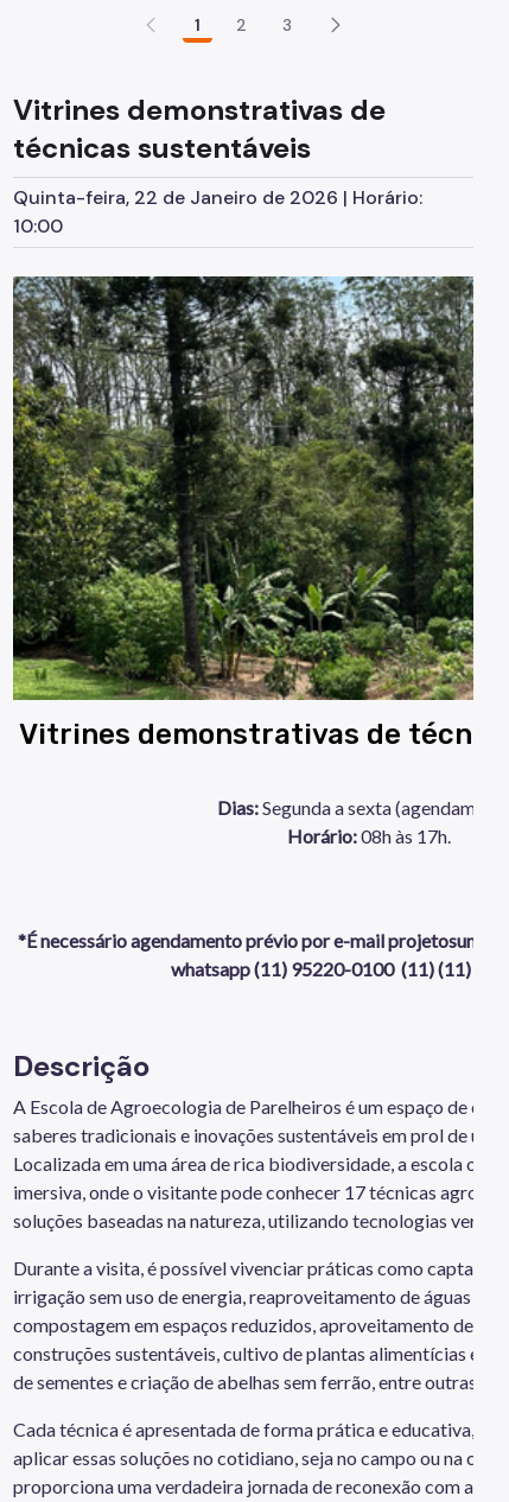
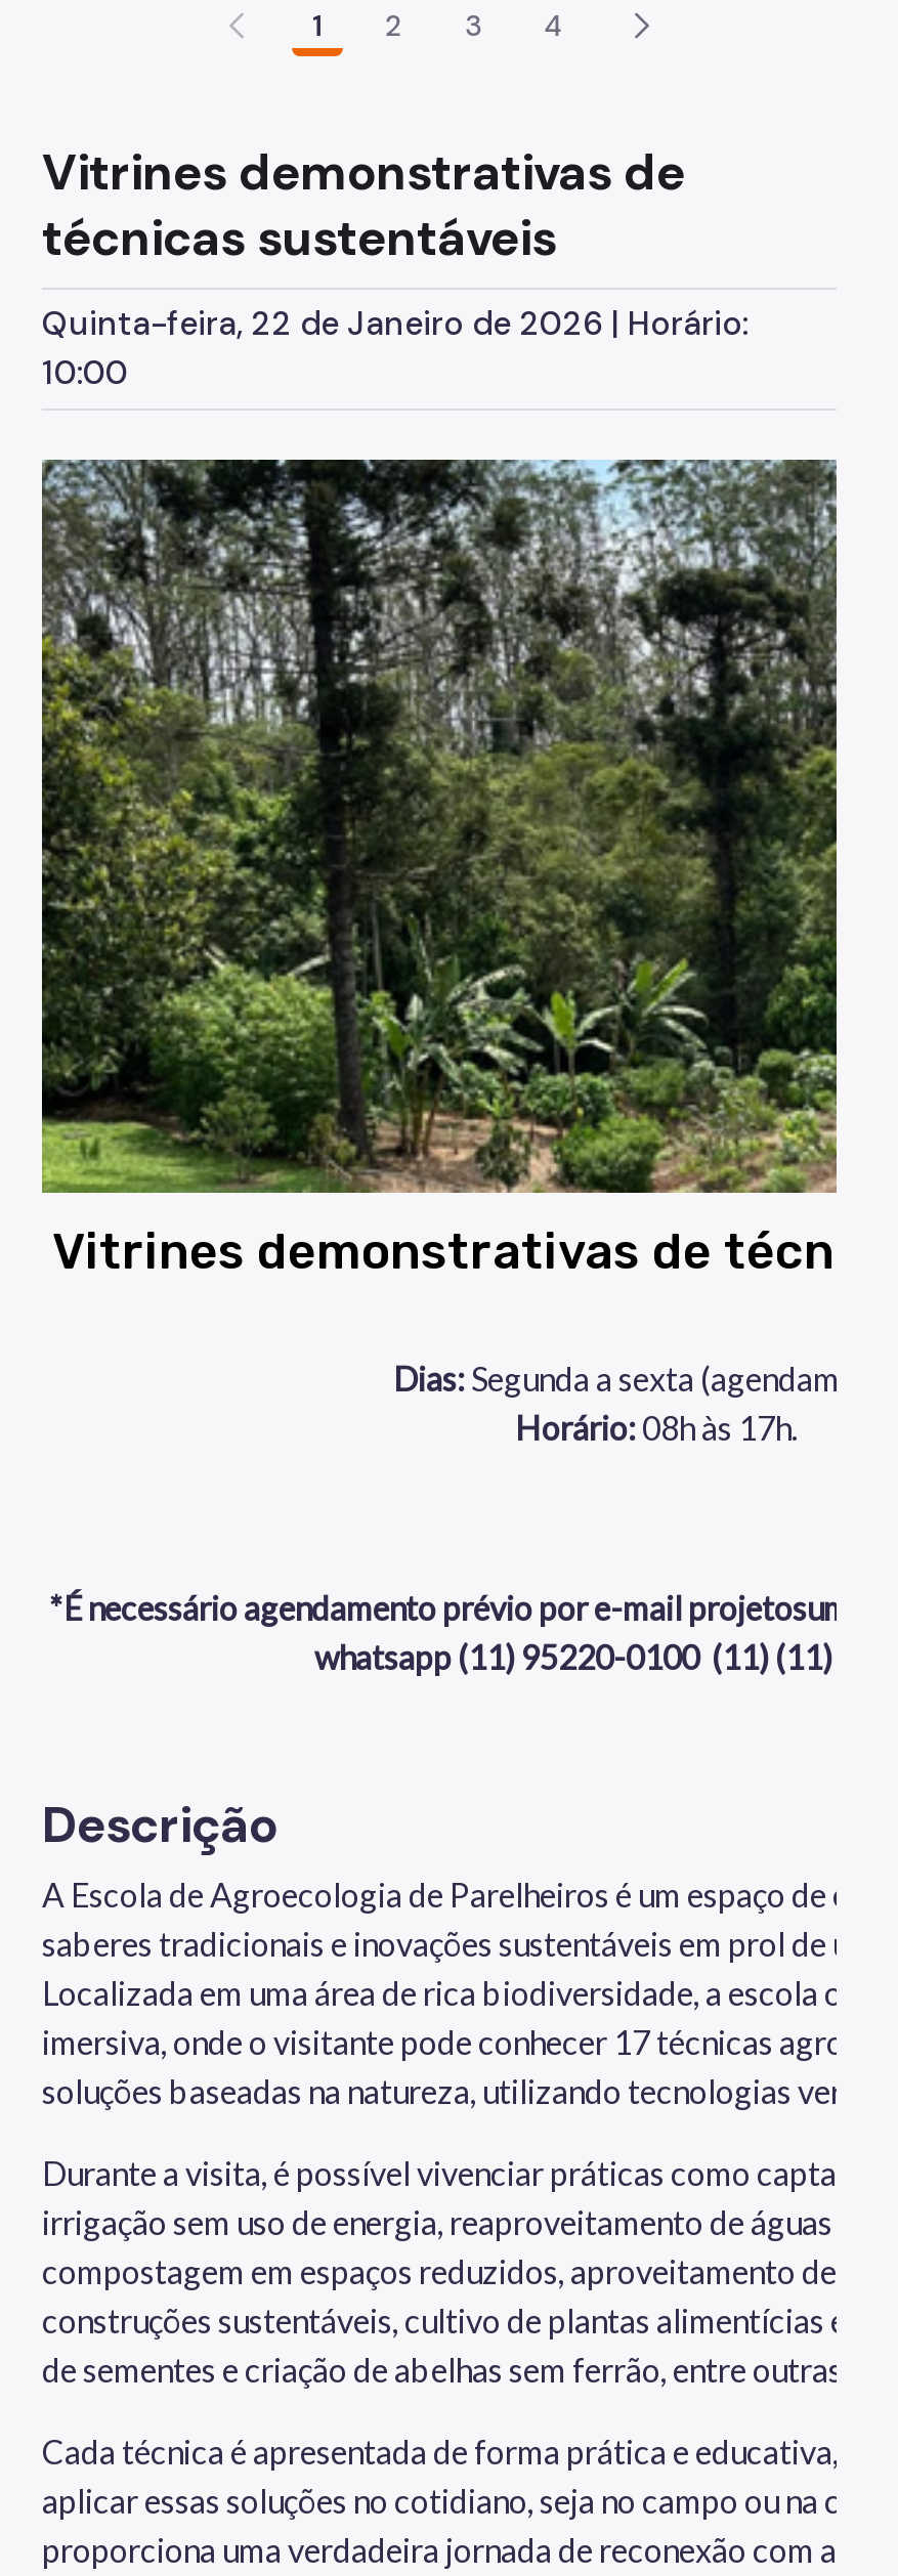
+ 4
